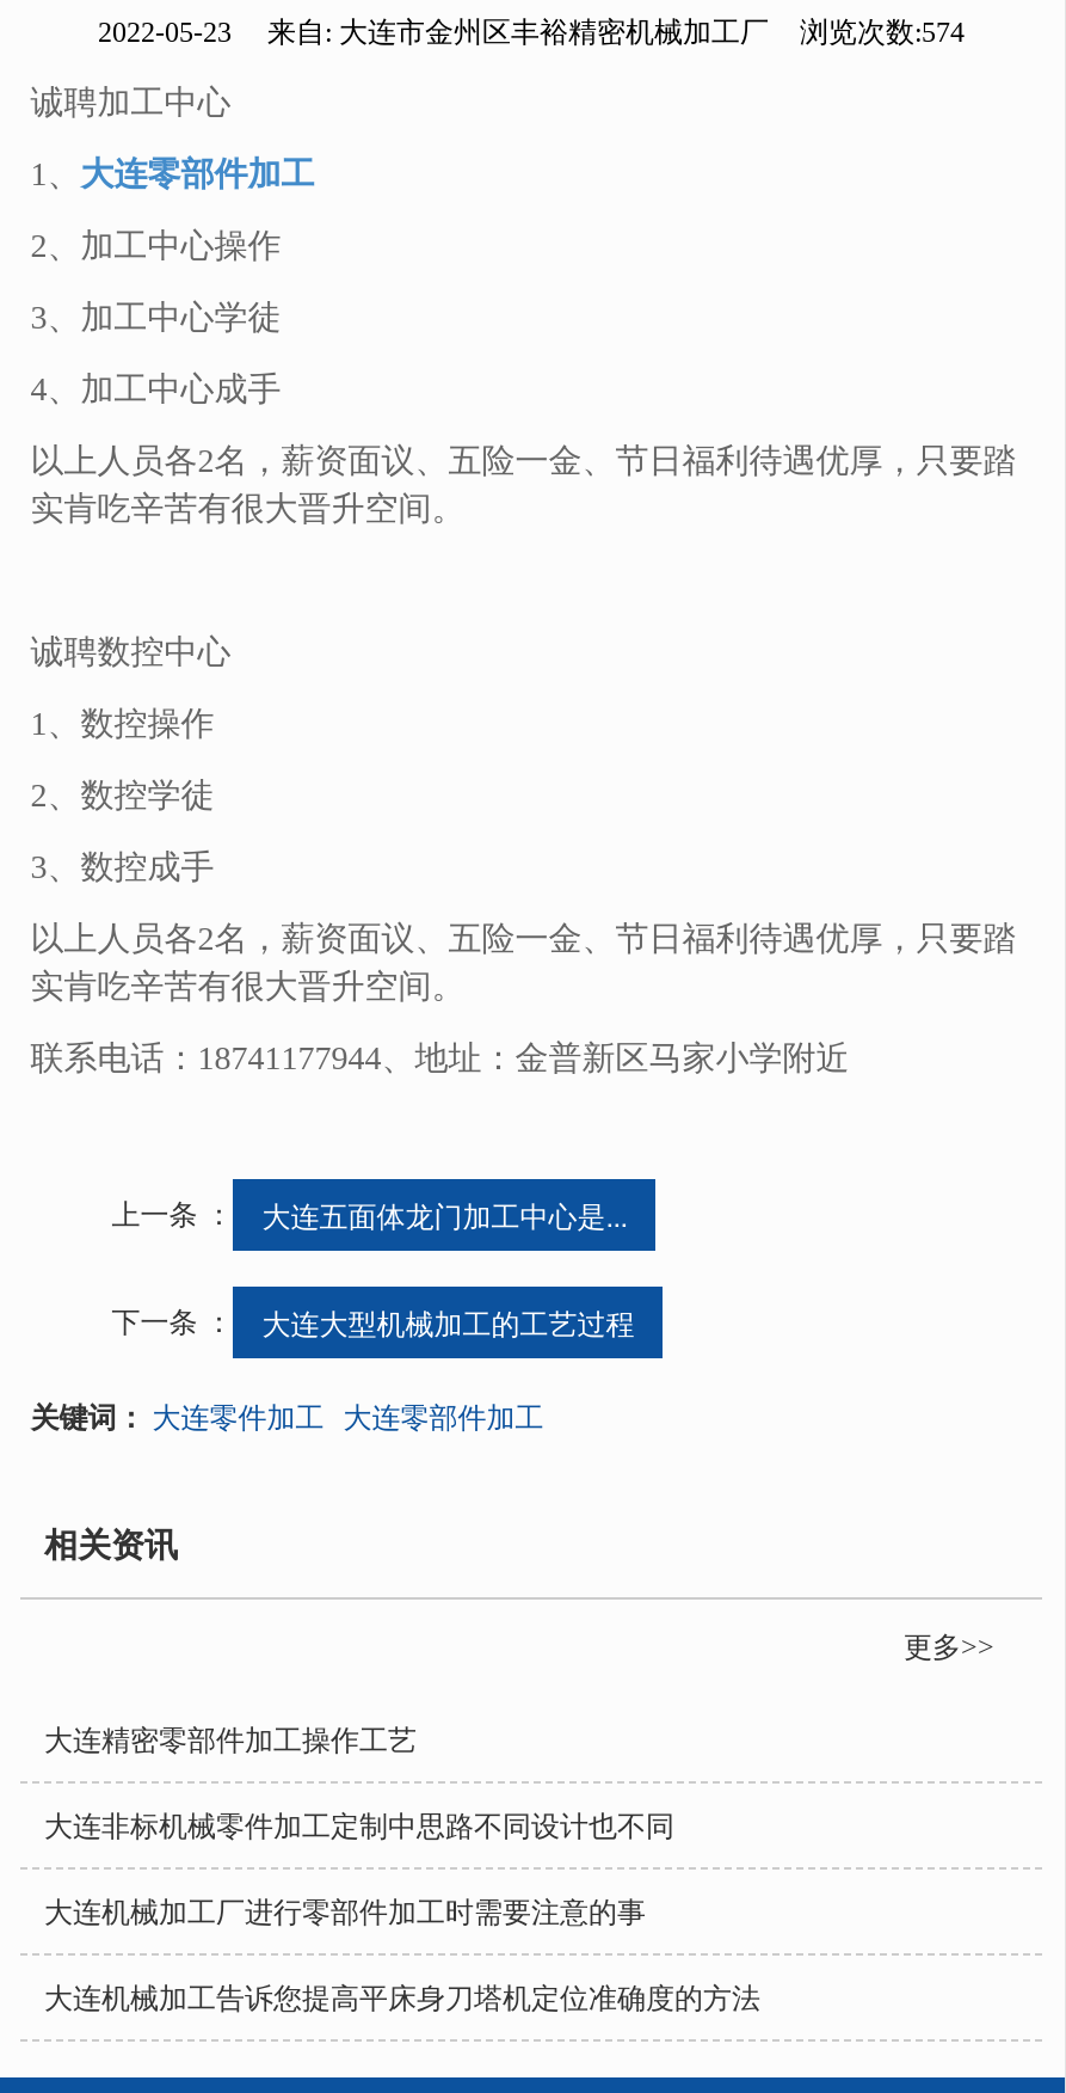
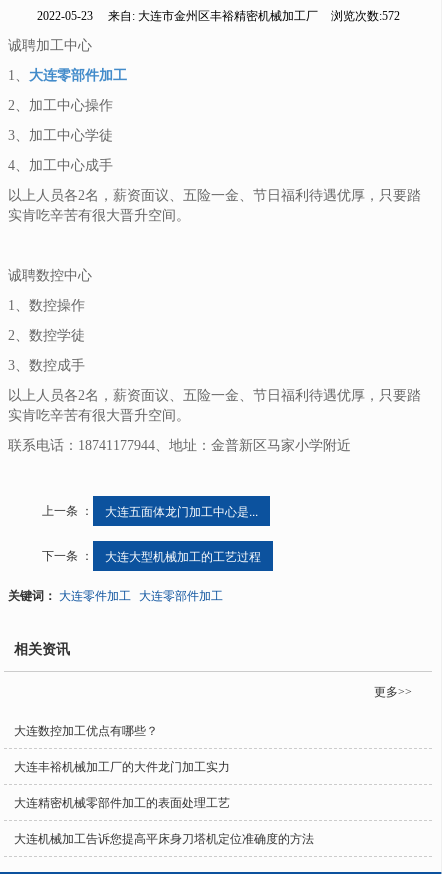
- 2022-05-23 来自:大连市金州区丰裕精密机械加工厂 浏览次数:574
+ 2022-05-23 来自:大连市金州区丰裕精密机械加工厂 浏览次数:572

- 大连精密零部件加工操作工艺
+ 大连数控加工优点有哪些？

- 大连非标机械零件加工定制中思路不同设计也不同
+ 大连丰裕机械加工厂的大件龙门加工实力

- 大连机械加工厂进行零部件加工时需要注意的事
+ 大连精密机械零部件加工的表面处理工艺
